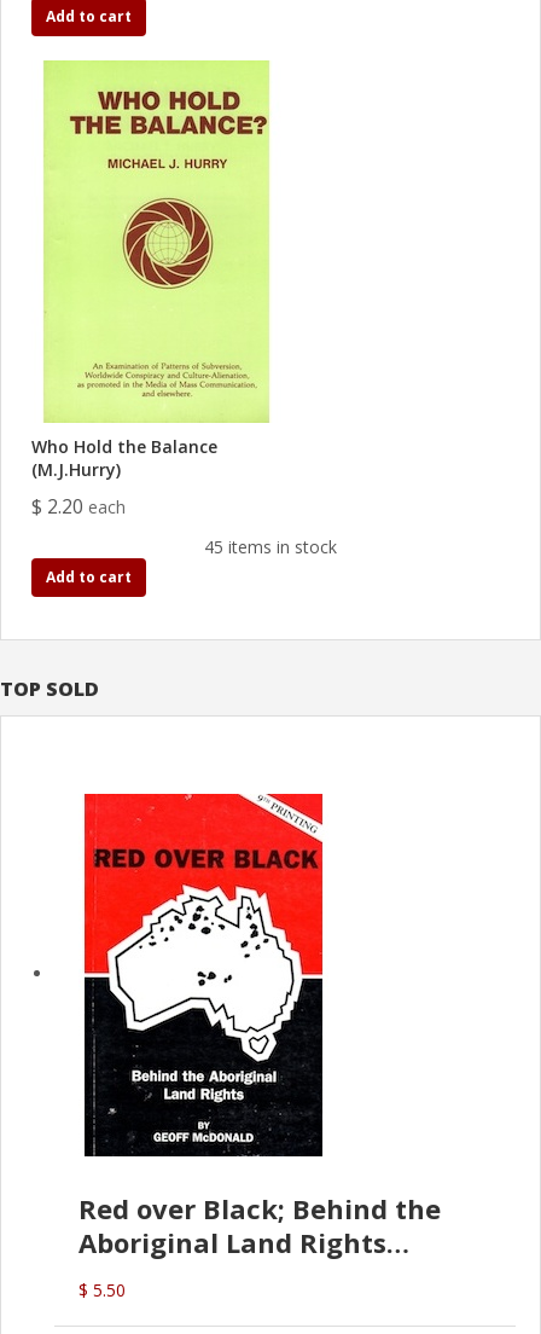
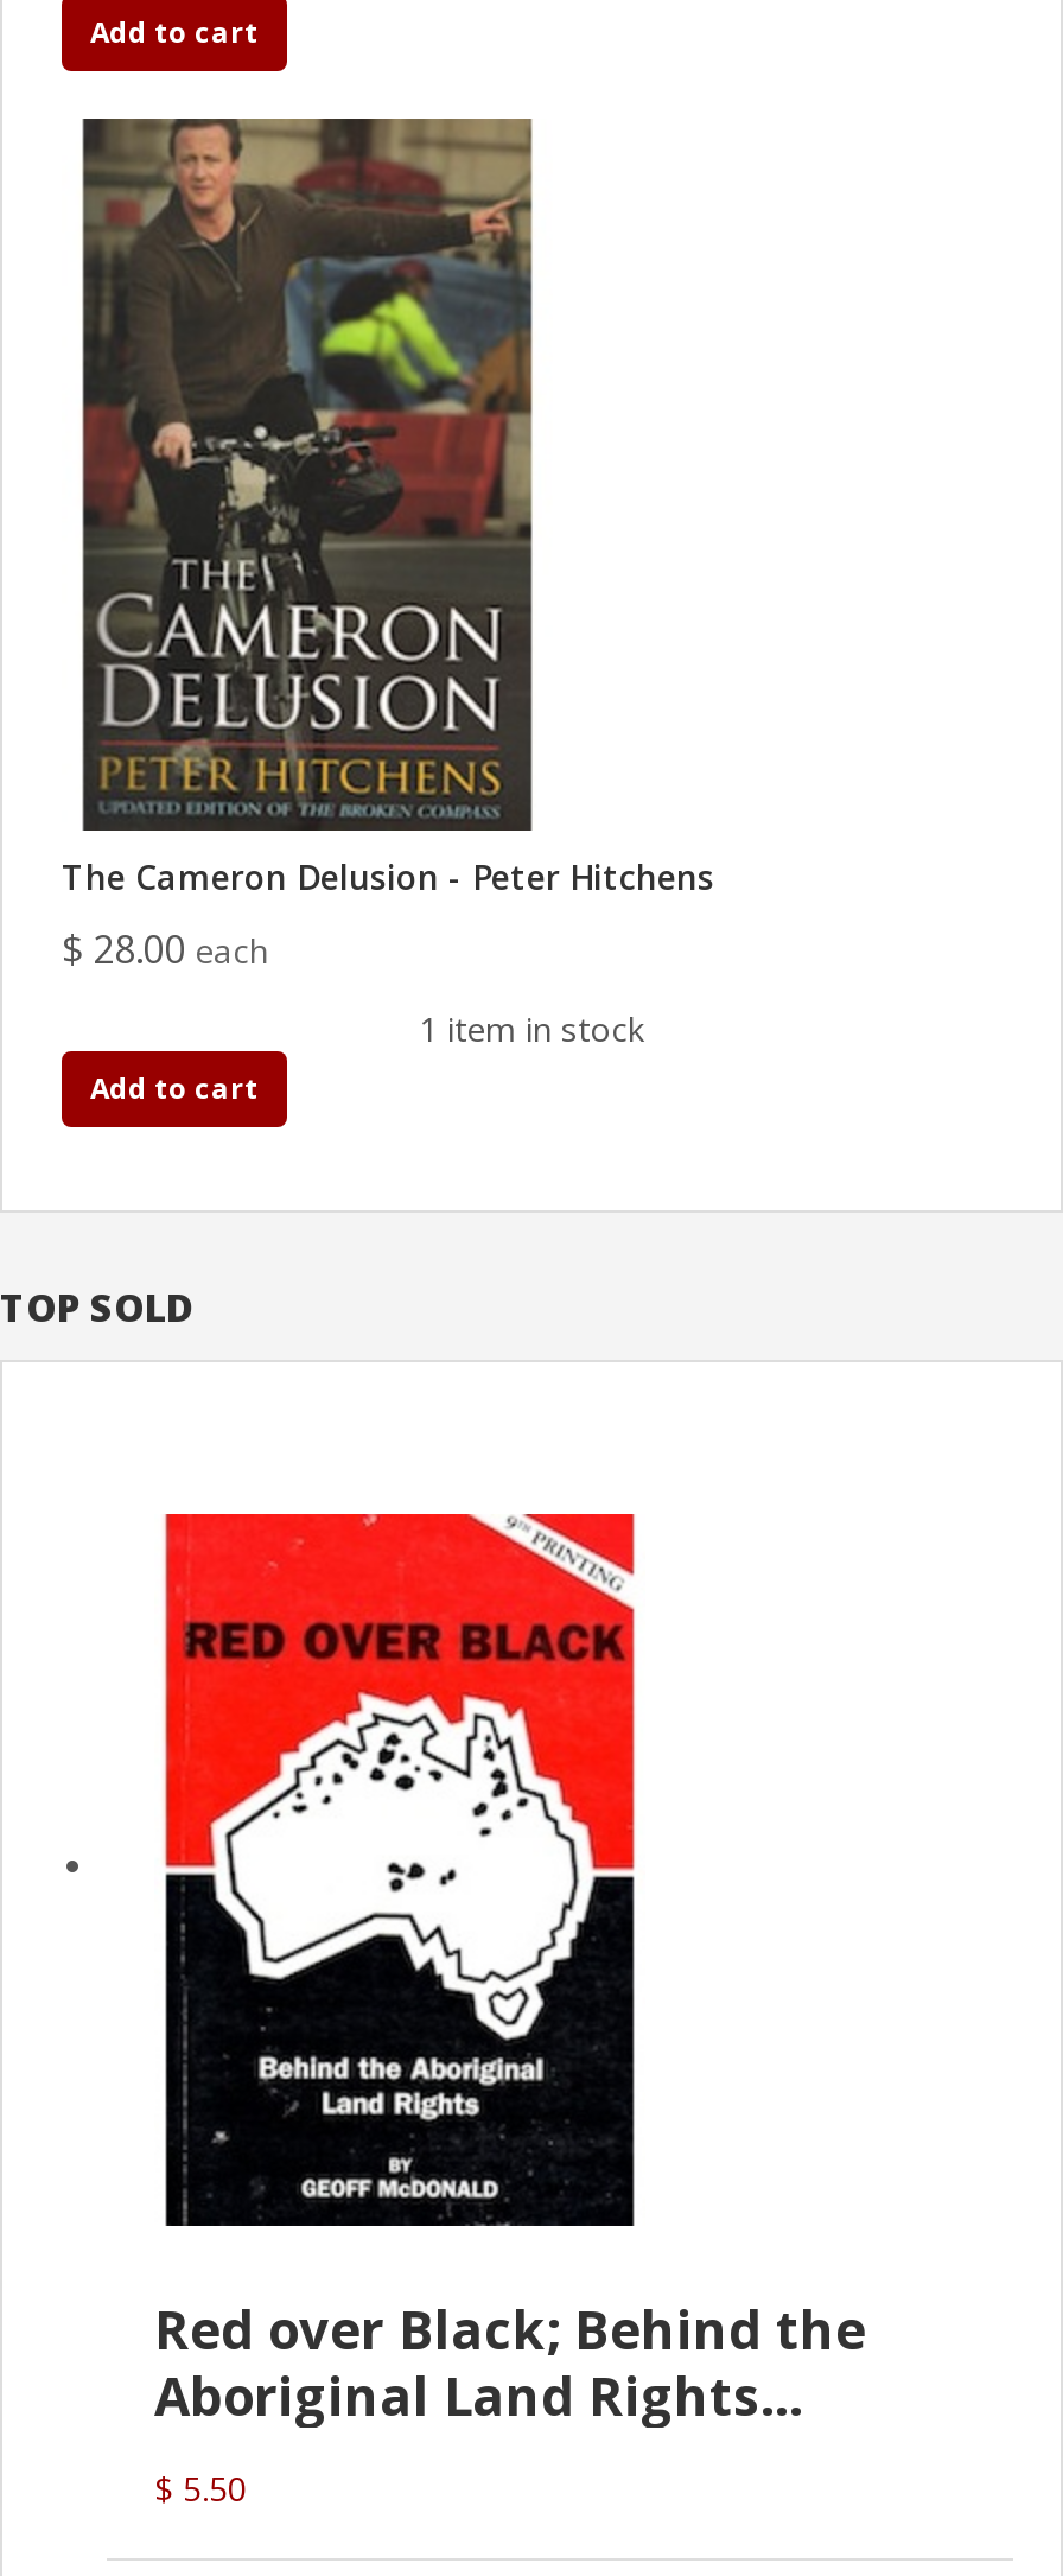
- [image]
- Who Hold the Balance
- (M.J.Hurry)
+ [image]
+ The Cameron Delusion - Peter Hitchens

- $ 2.20 each
+ $ 28.00 each

- 45 items in stock
+ 1 item in stock
